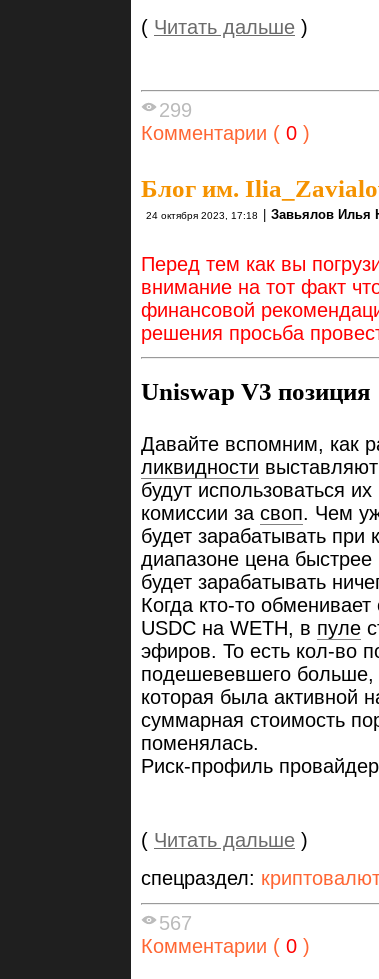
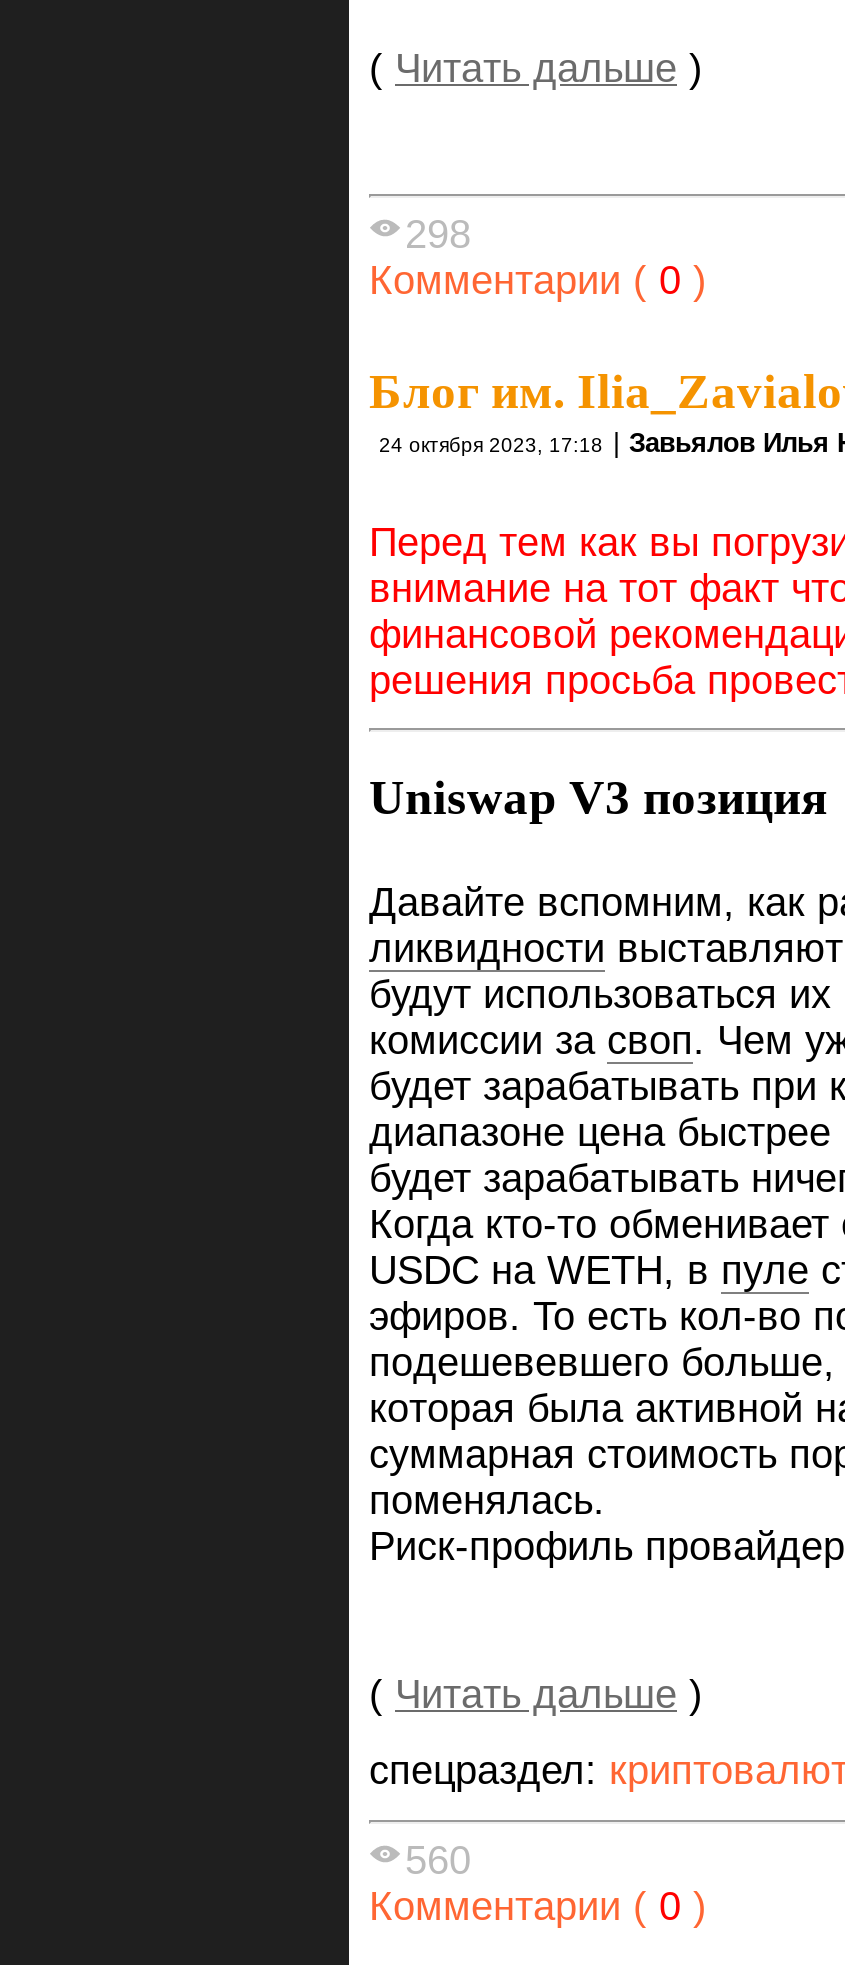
- 299
+ 298

- 567
+ 560
